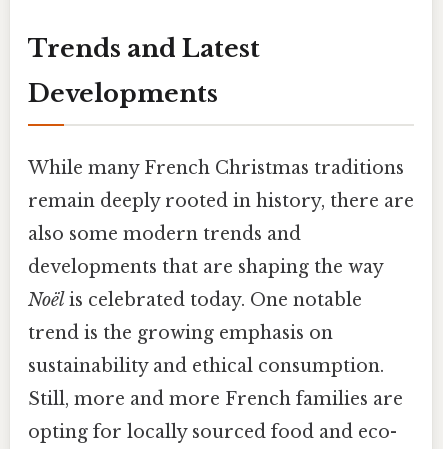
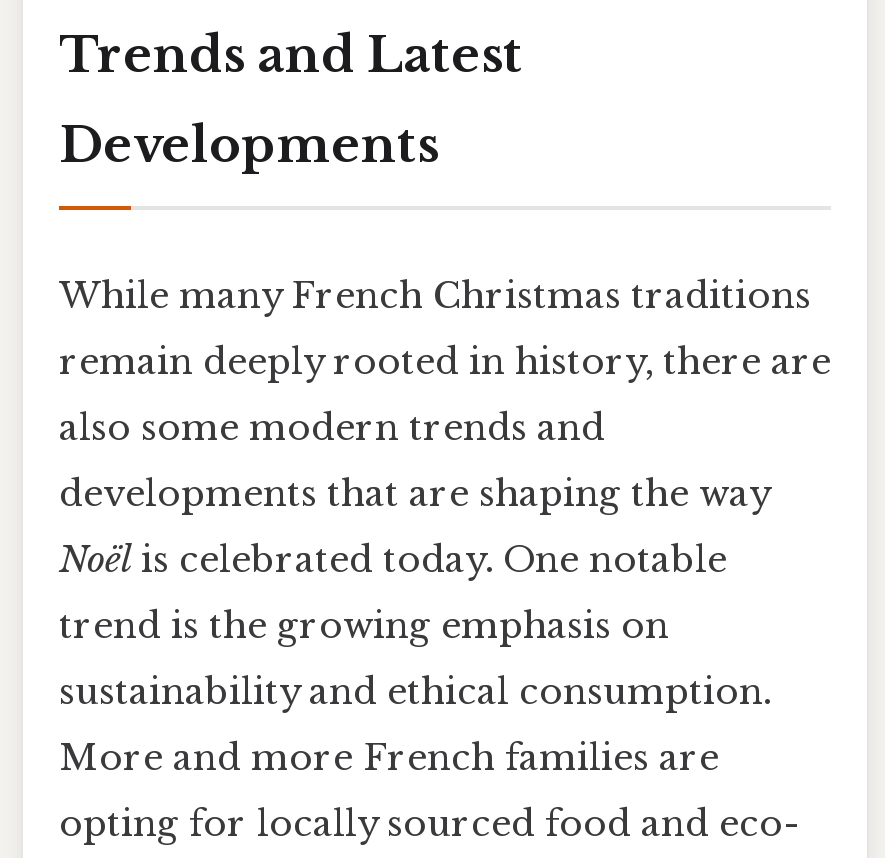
- Still, more and more French families are
+ More and more French families are
